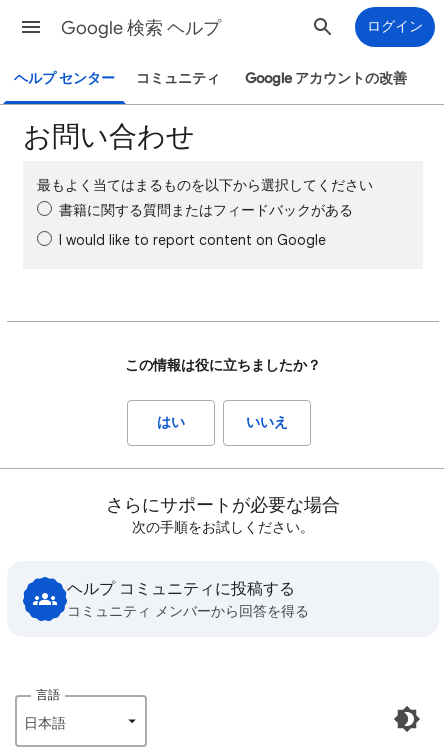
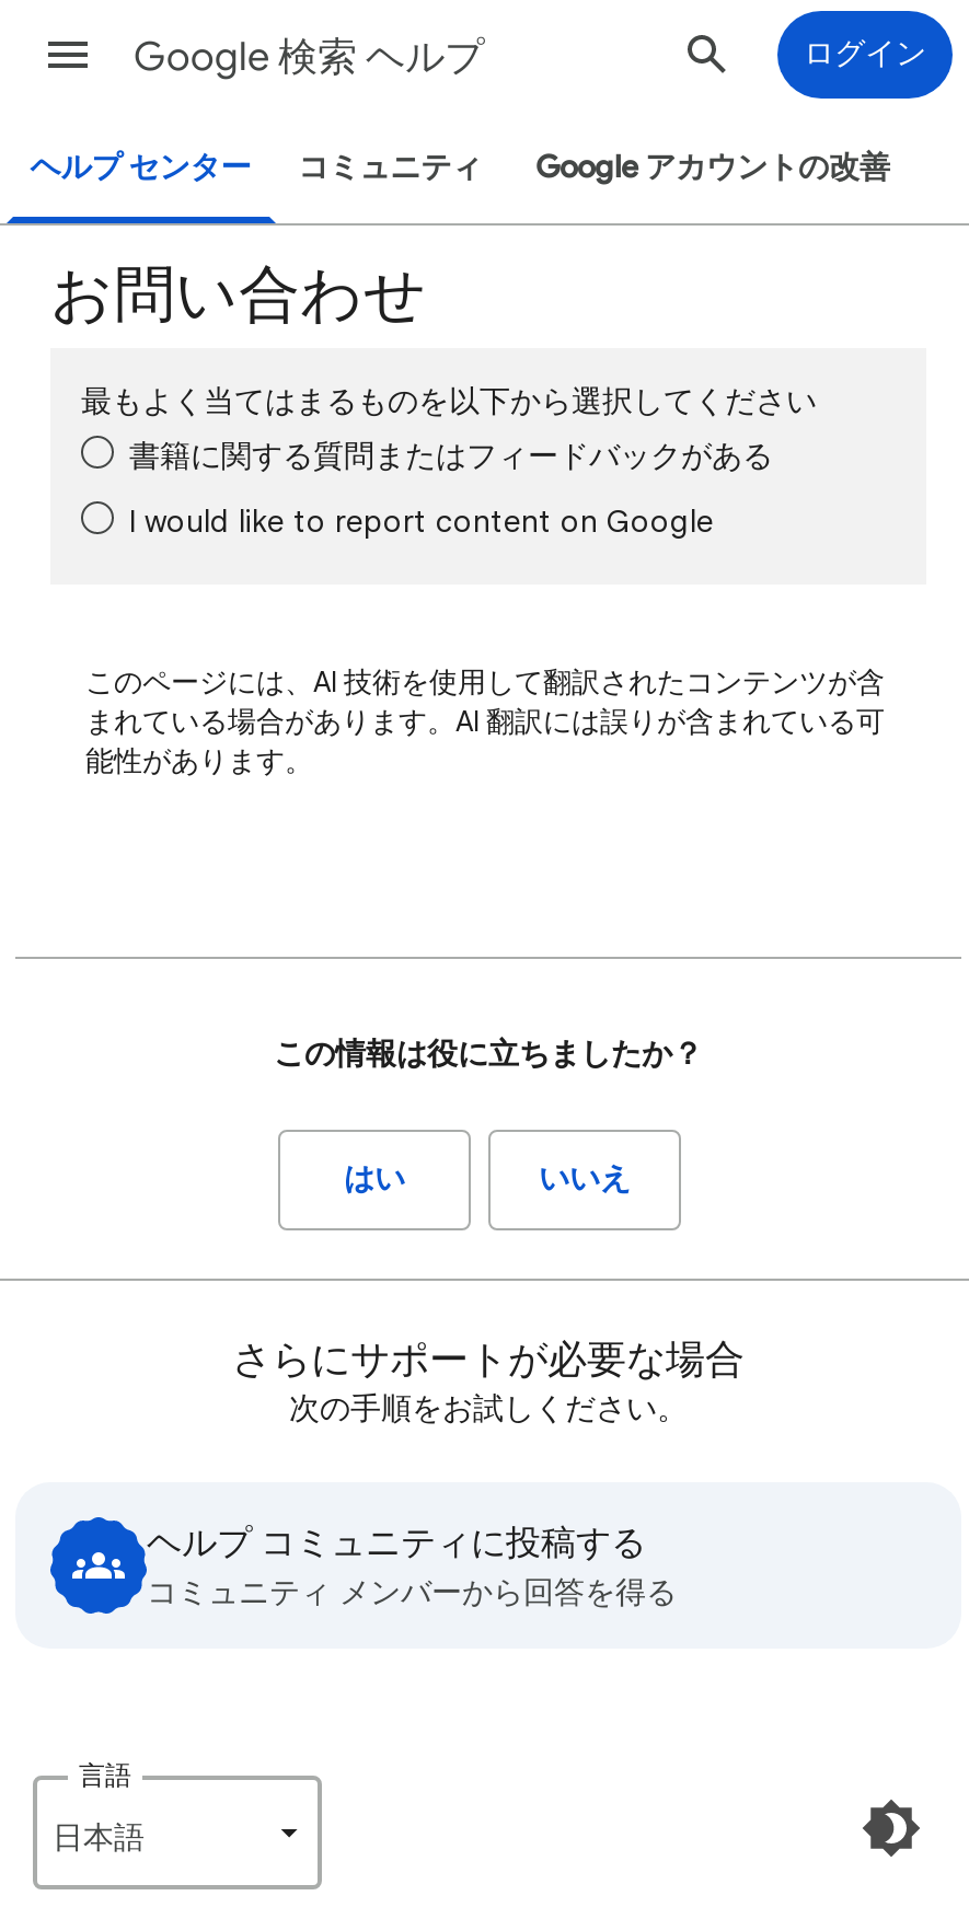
+ このページには、AI 技術を使用して翻訳されたコンテンツが含
+ まれている場合があります。AI 翻訳には誤りが含まれている可
+ 能性があります。
